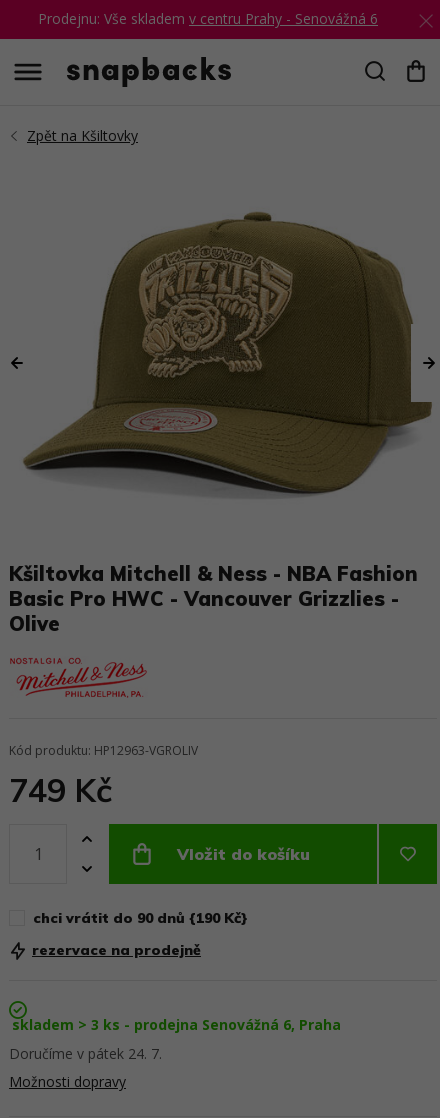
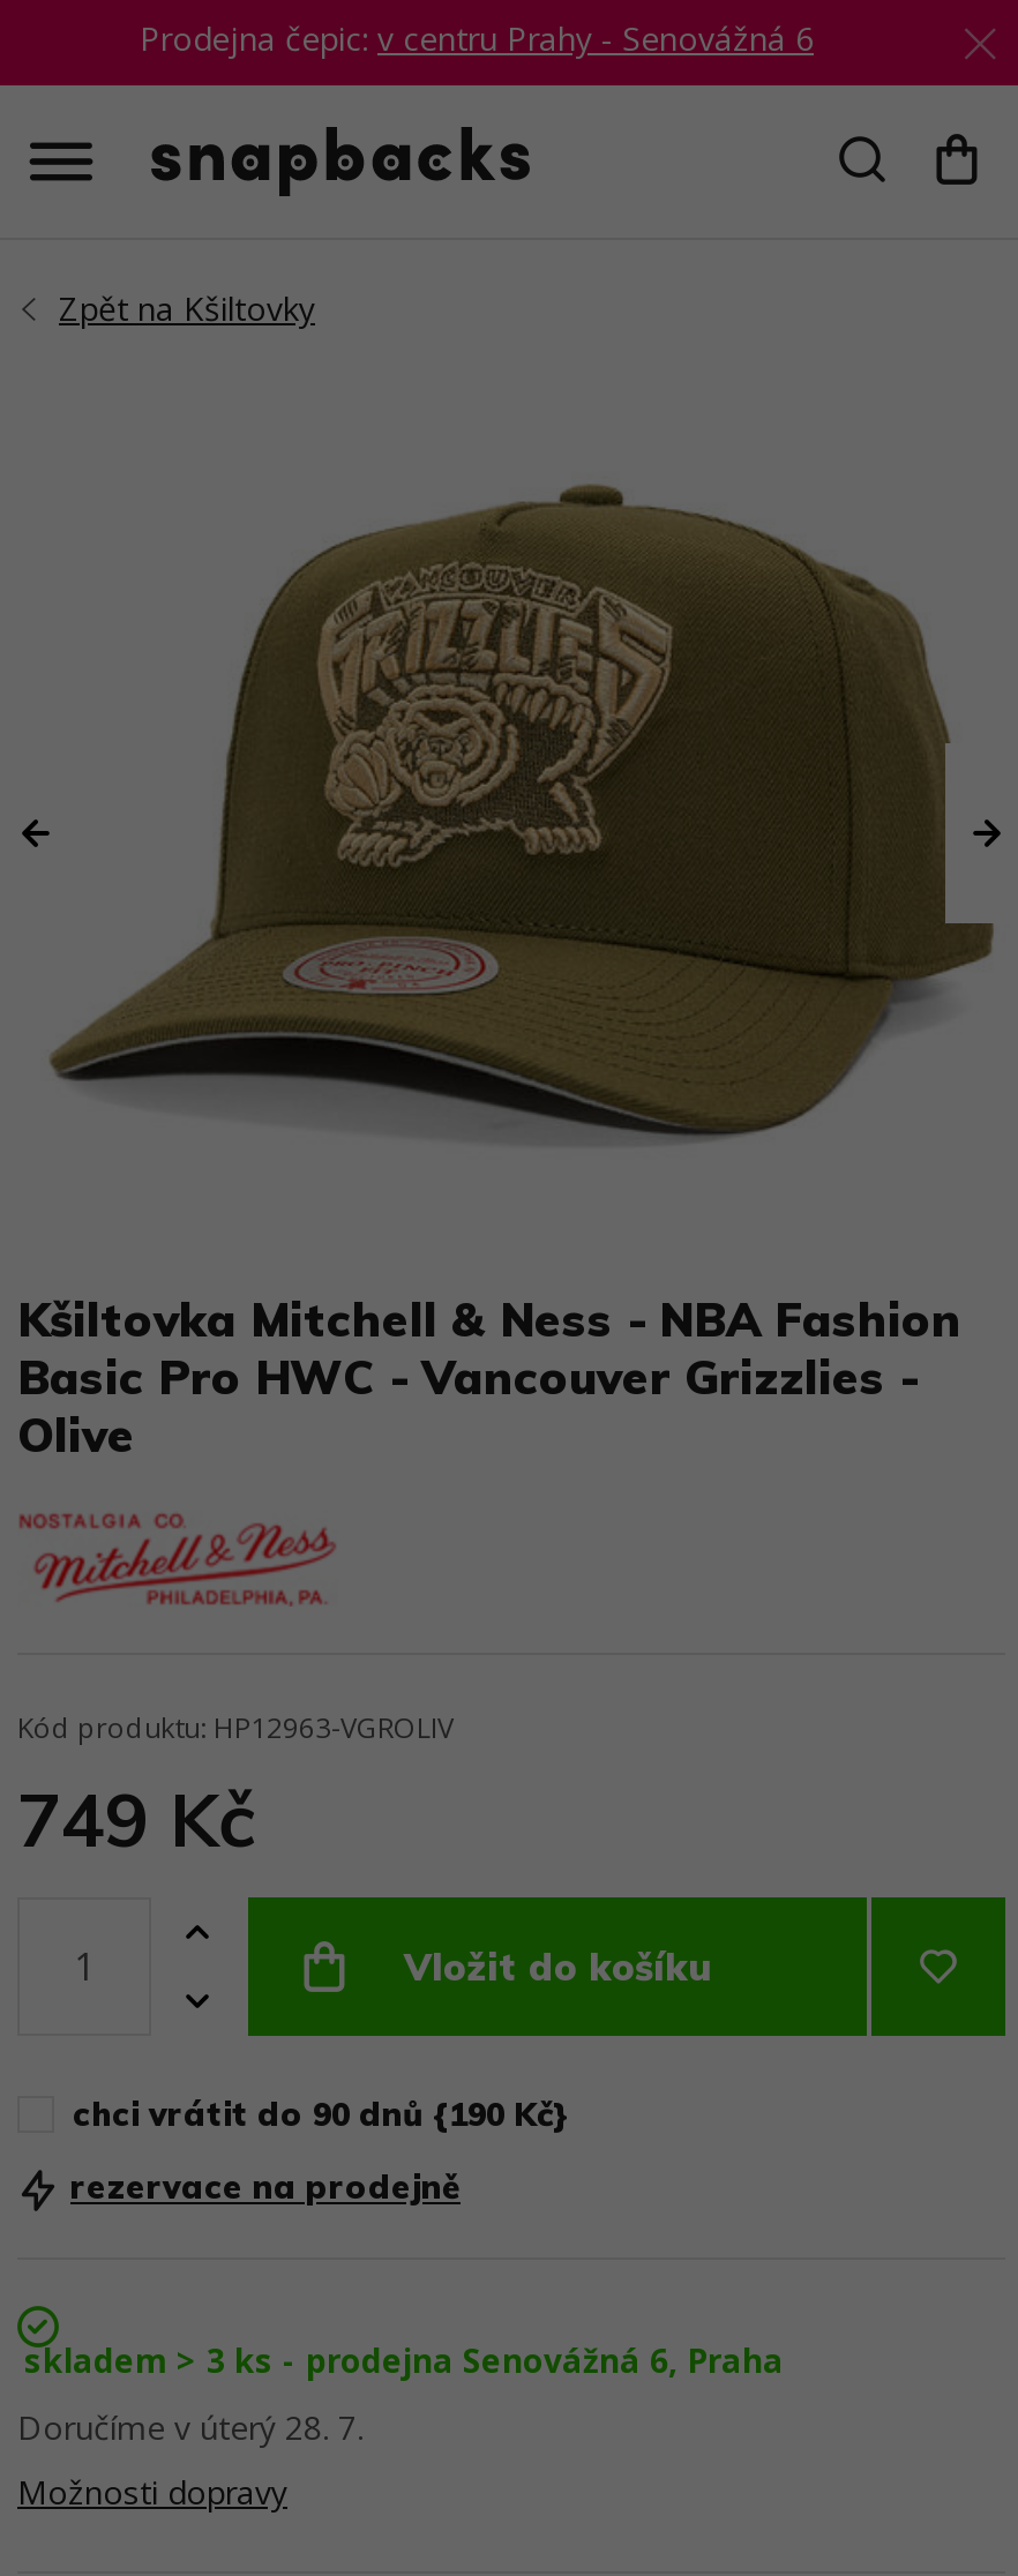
- Prodejnu: Vše skladem v centru Prahy - Senovážná 6
+ Prodejna čepic: v centru Prahy - Senovážná 6

- Doručíme v pátek 24. 7.
+ Doručíme v úterý 28. 7.
